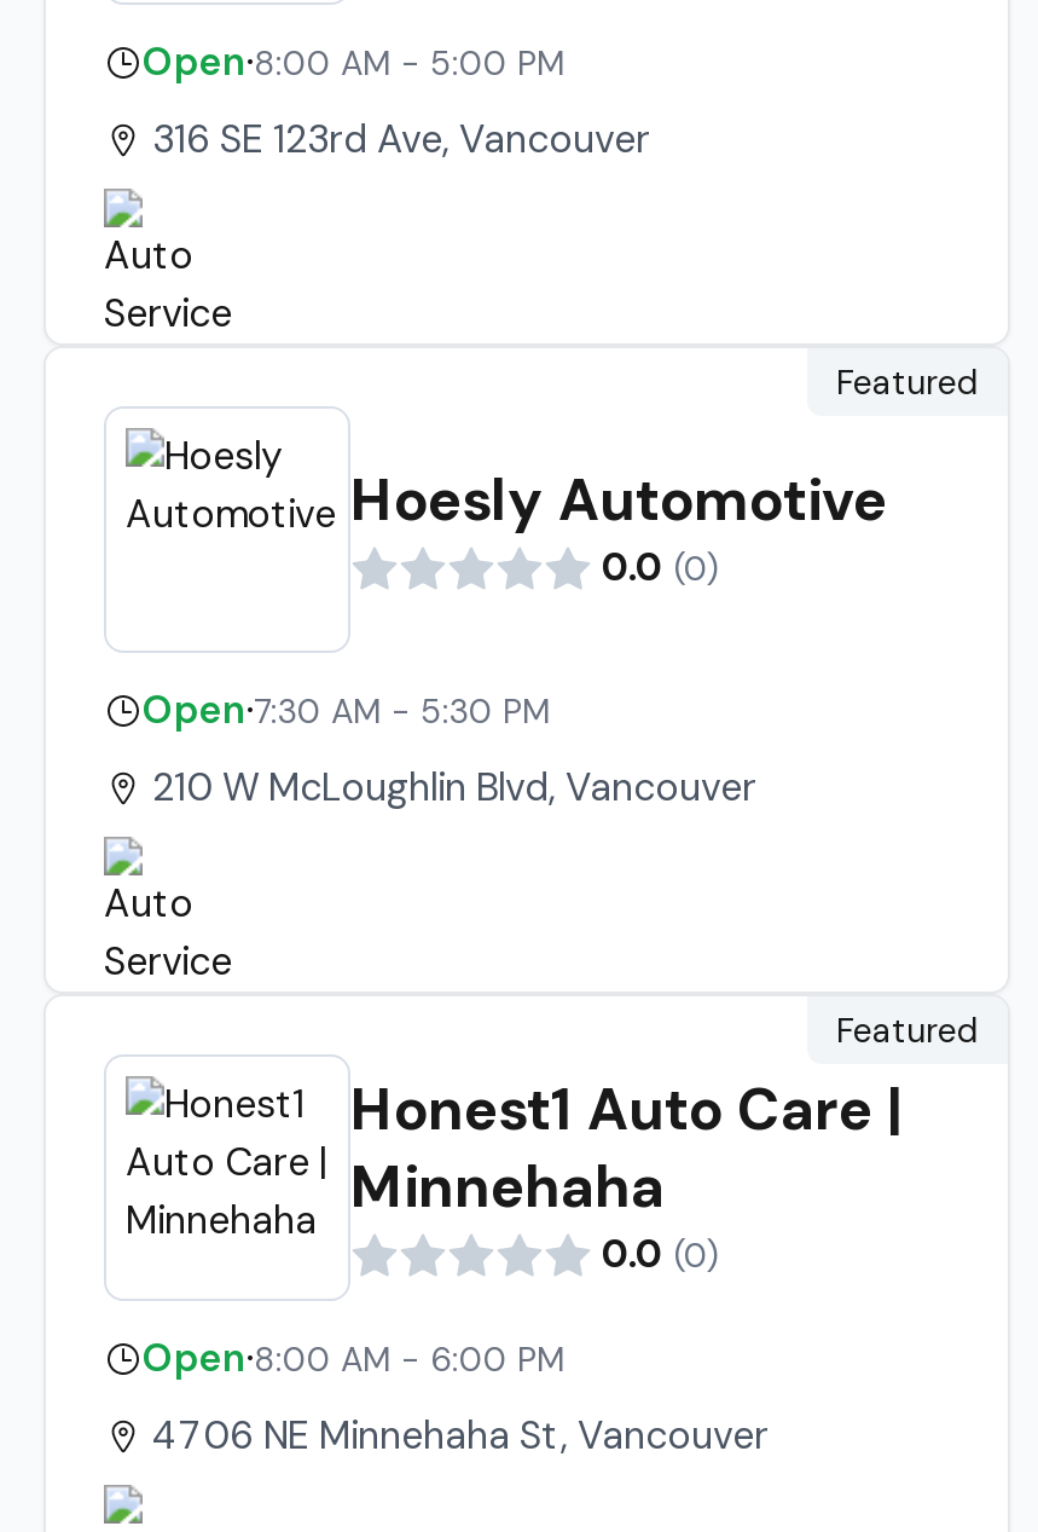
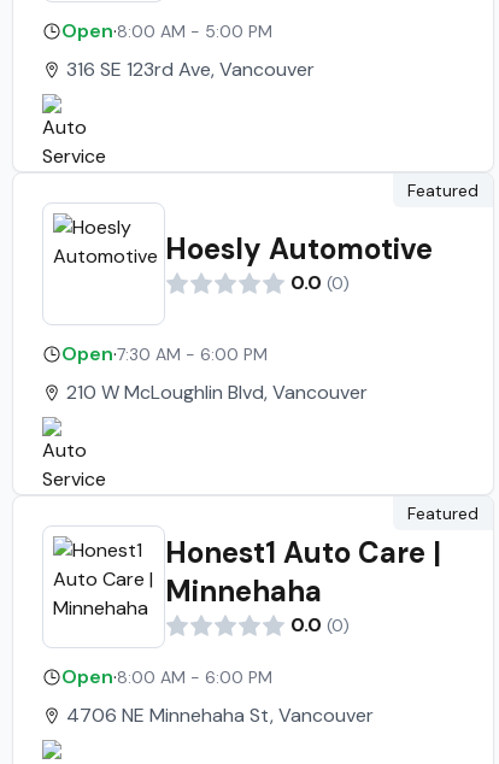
- Open·7:30 AM - 5:30 PM
+ Open·7:30 AM - 6:00 PM
